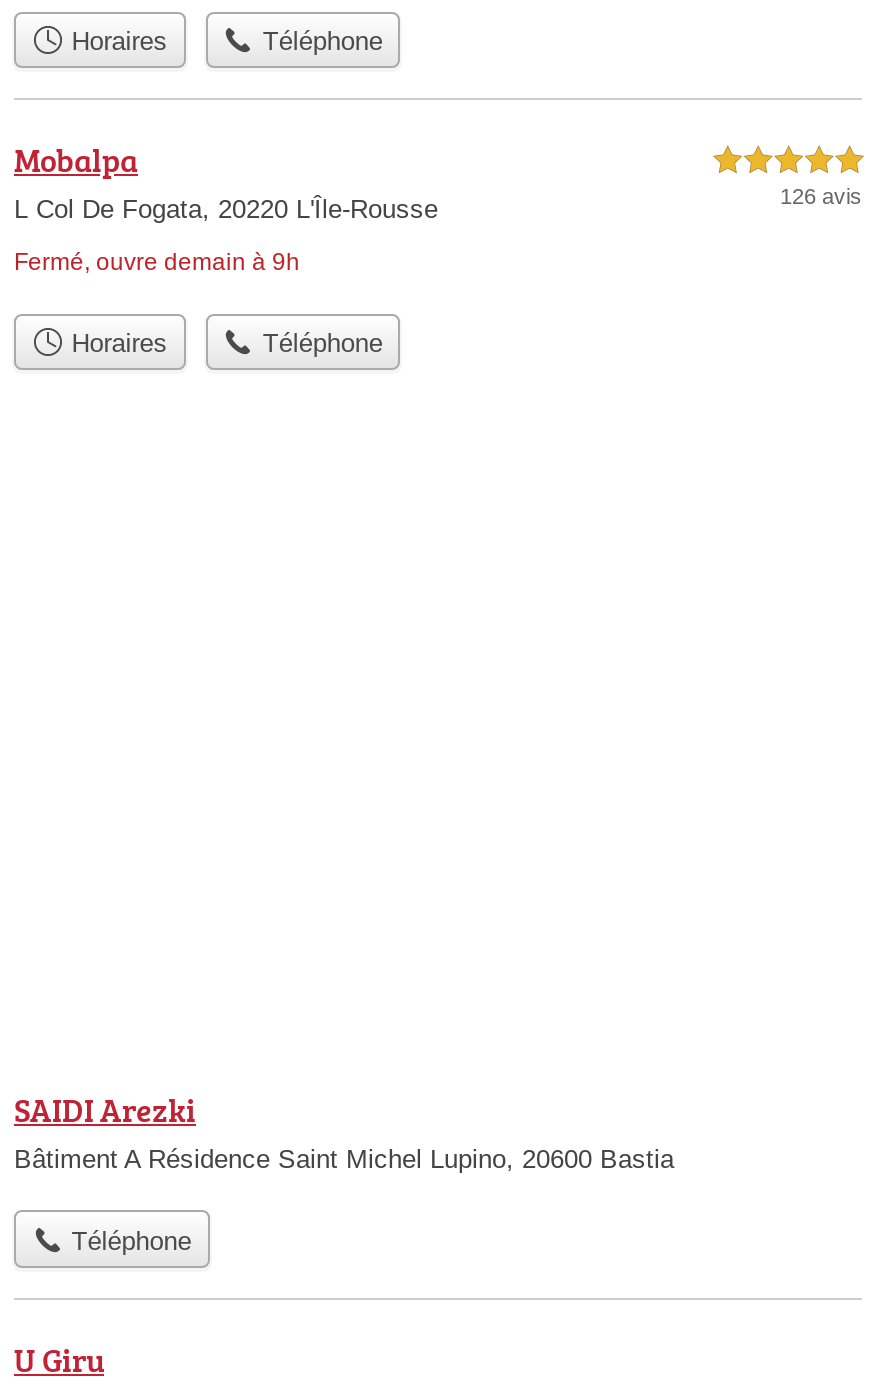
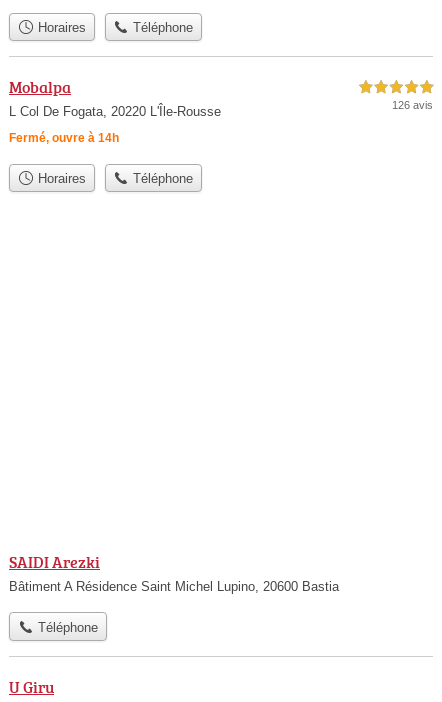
- Fermé, ouvre demain à 9h
+ Fermé, ouvre à 14h
